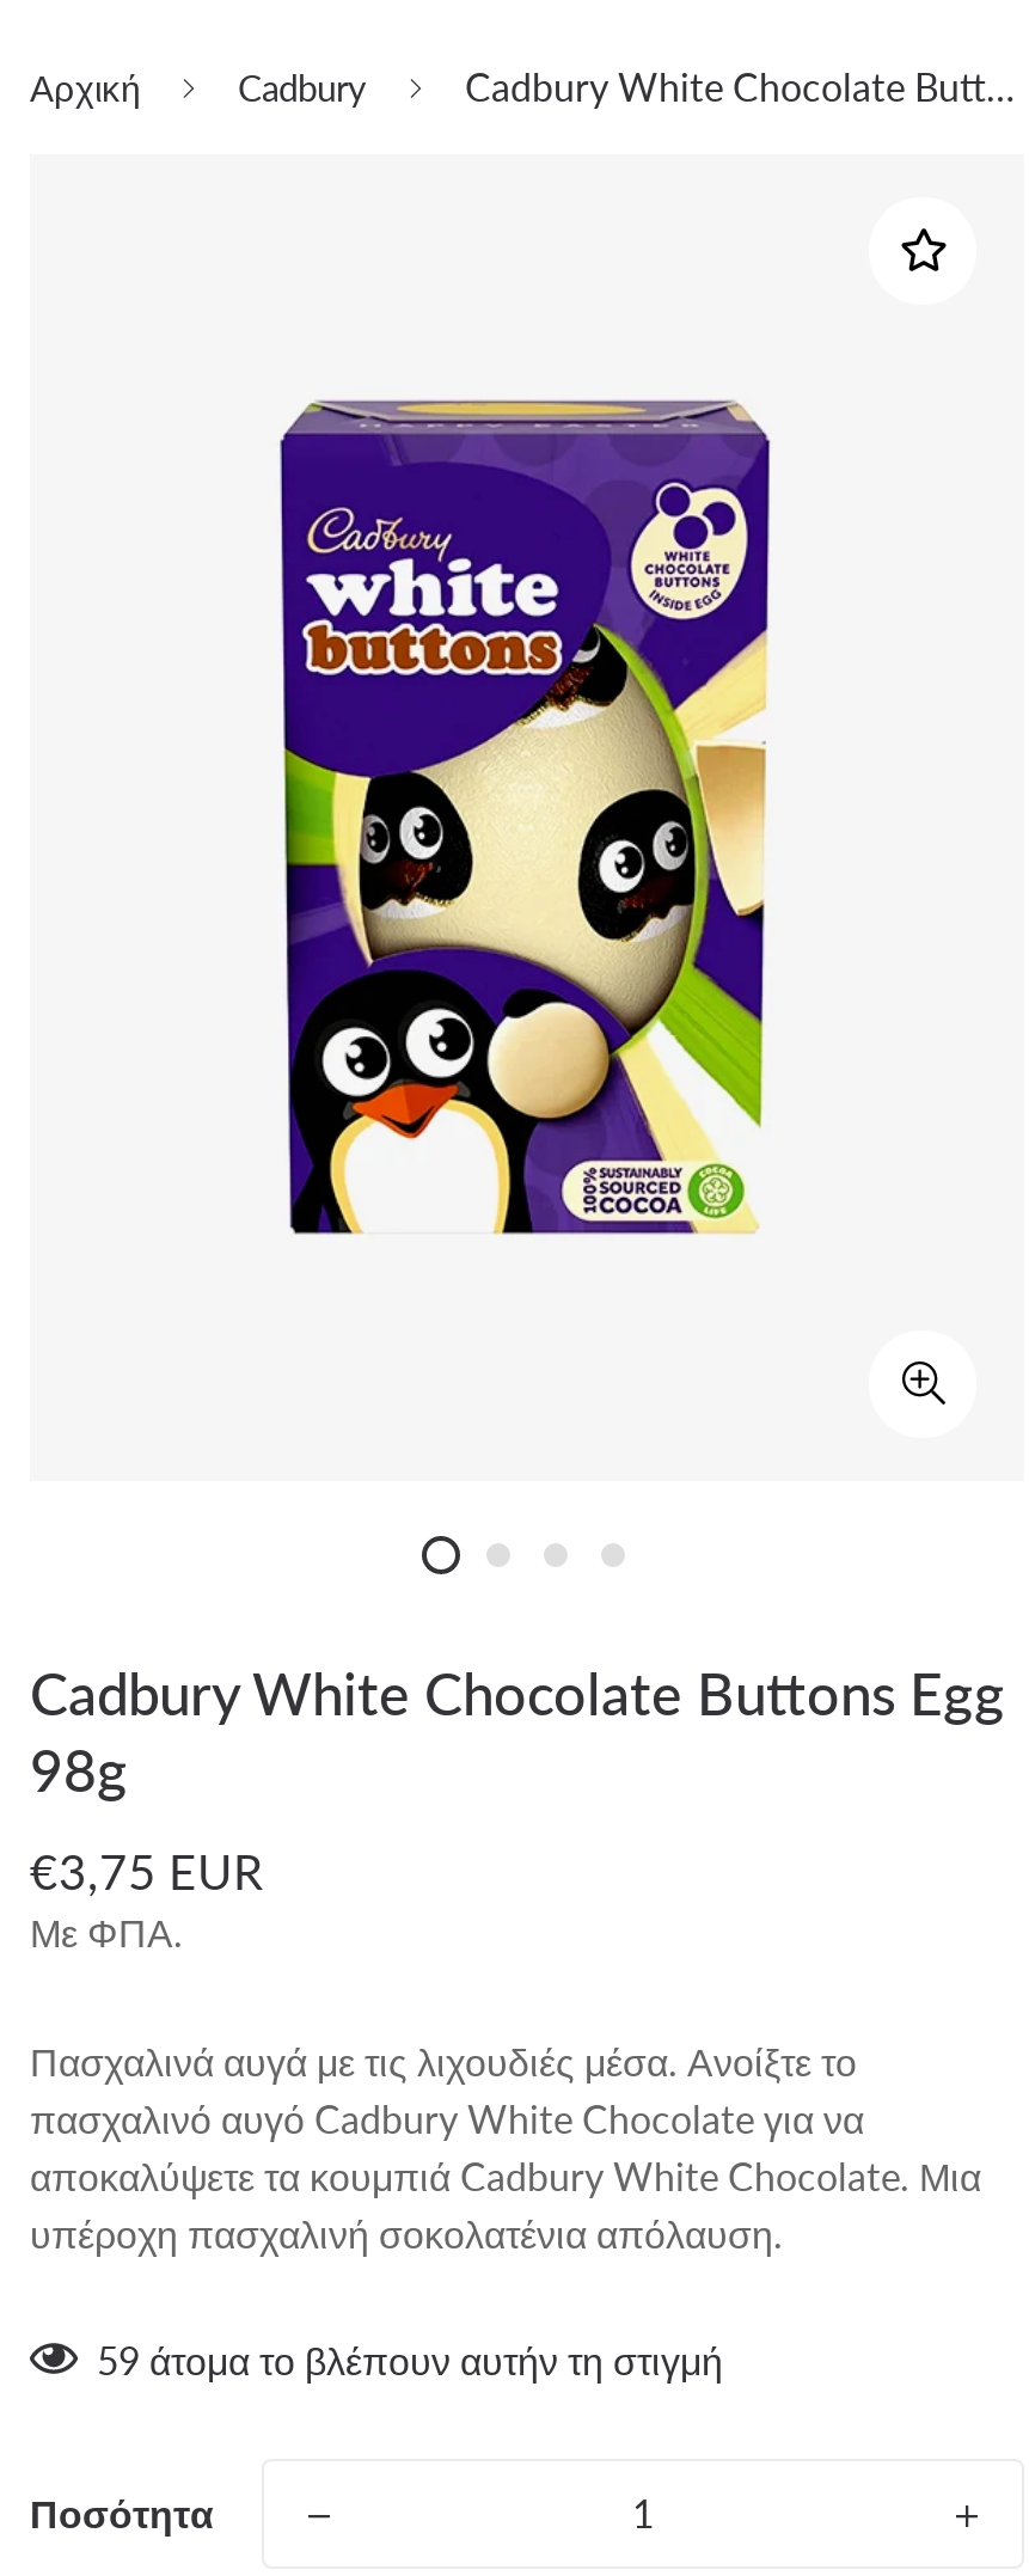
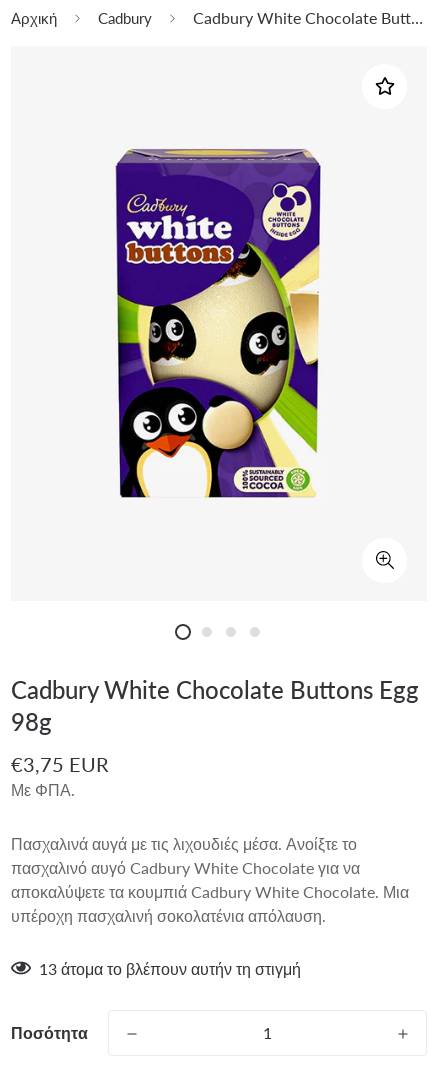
- 59 άτομα το βλέπουν αυτήν τη στιγμή
+ 13 άτομα το βλέπουν αυτήν τη στιγμή
